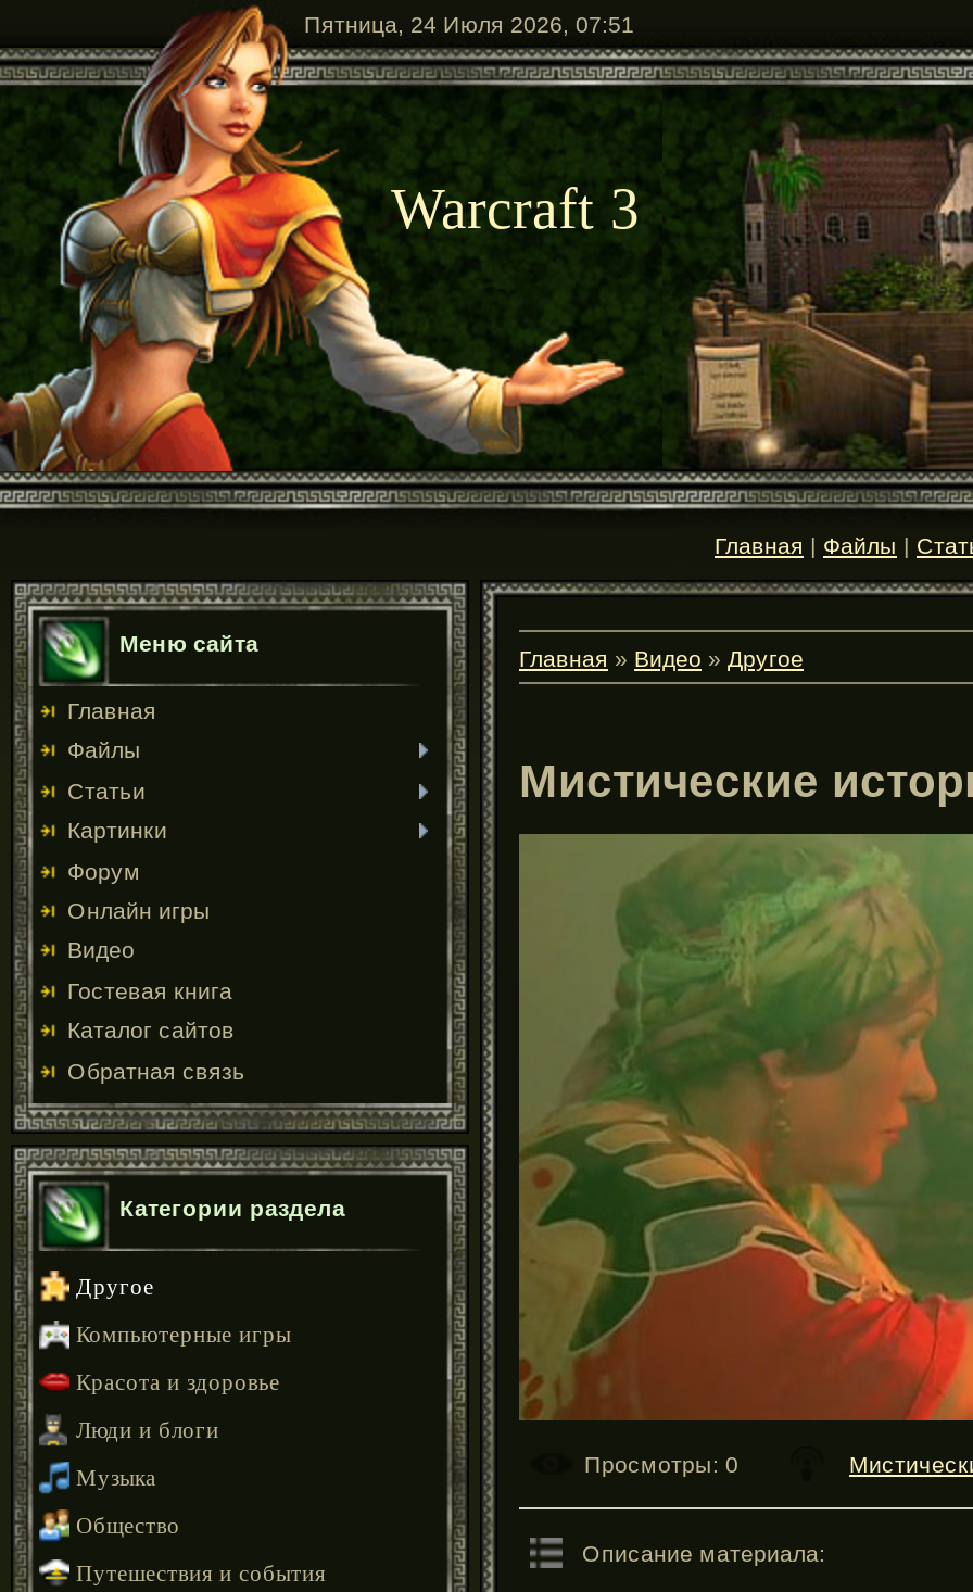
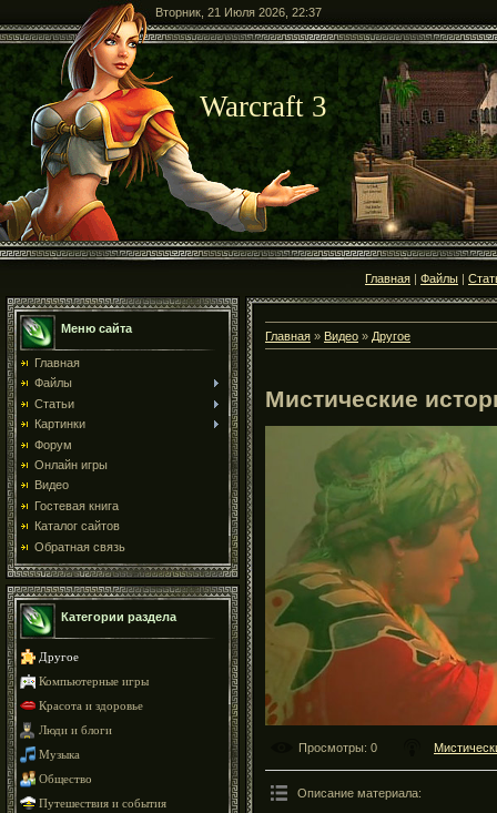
- Пятница, 24 Июля 2026, 07:51
+ Вторник, 21 Июля 2026, 22:37
